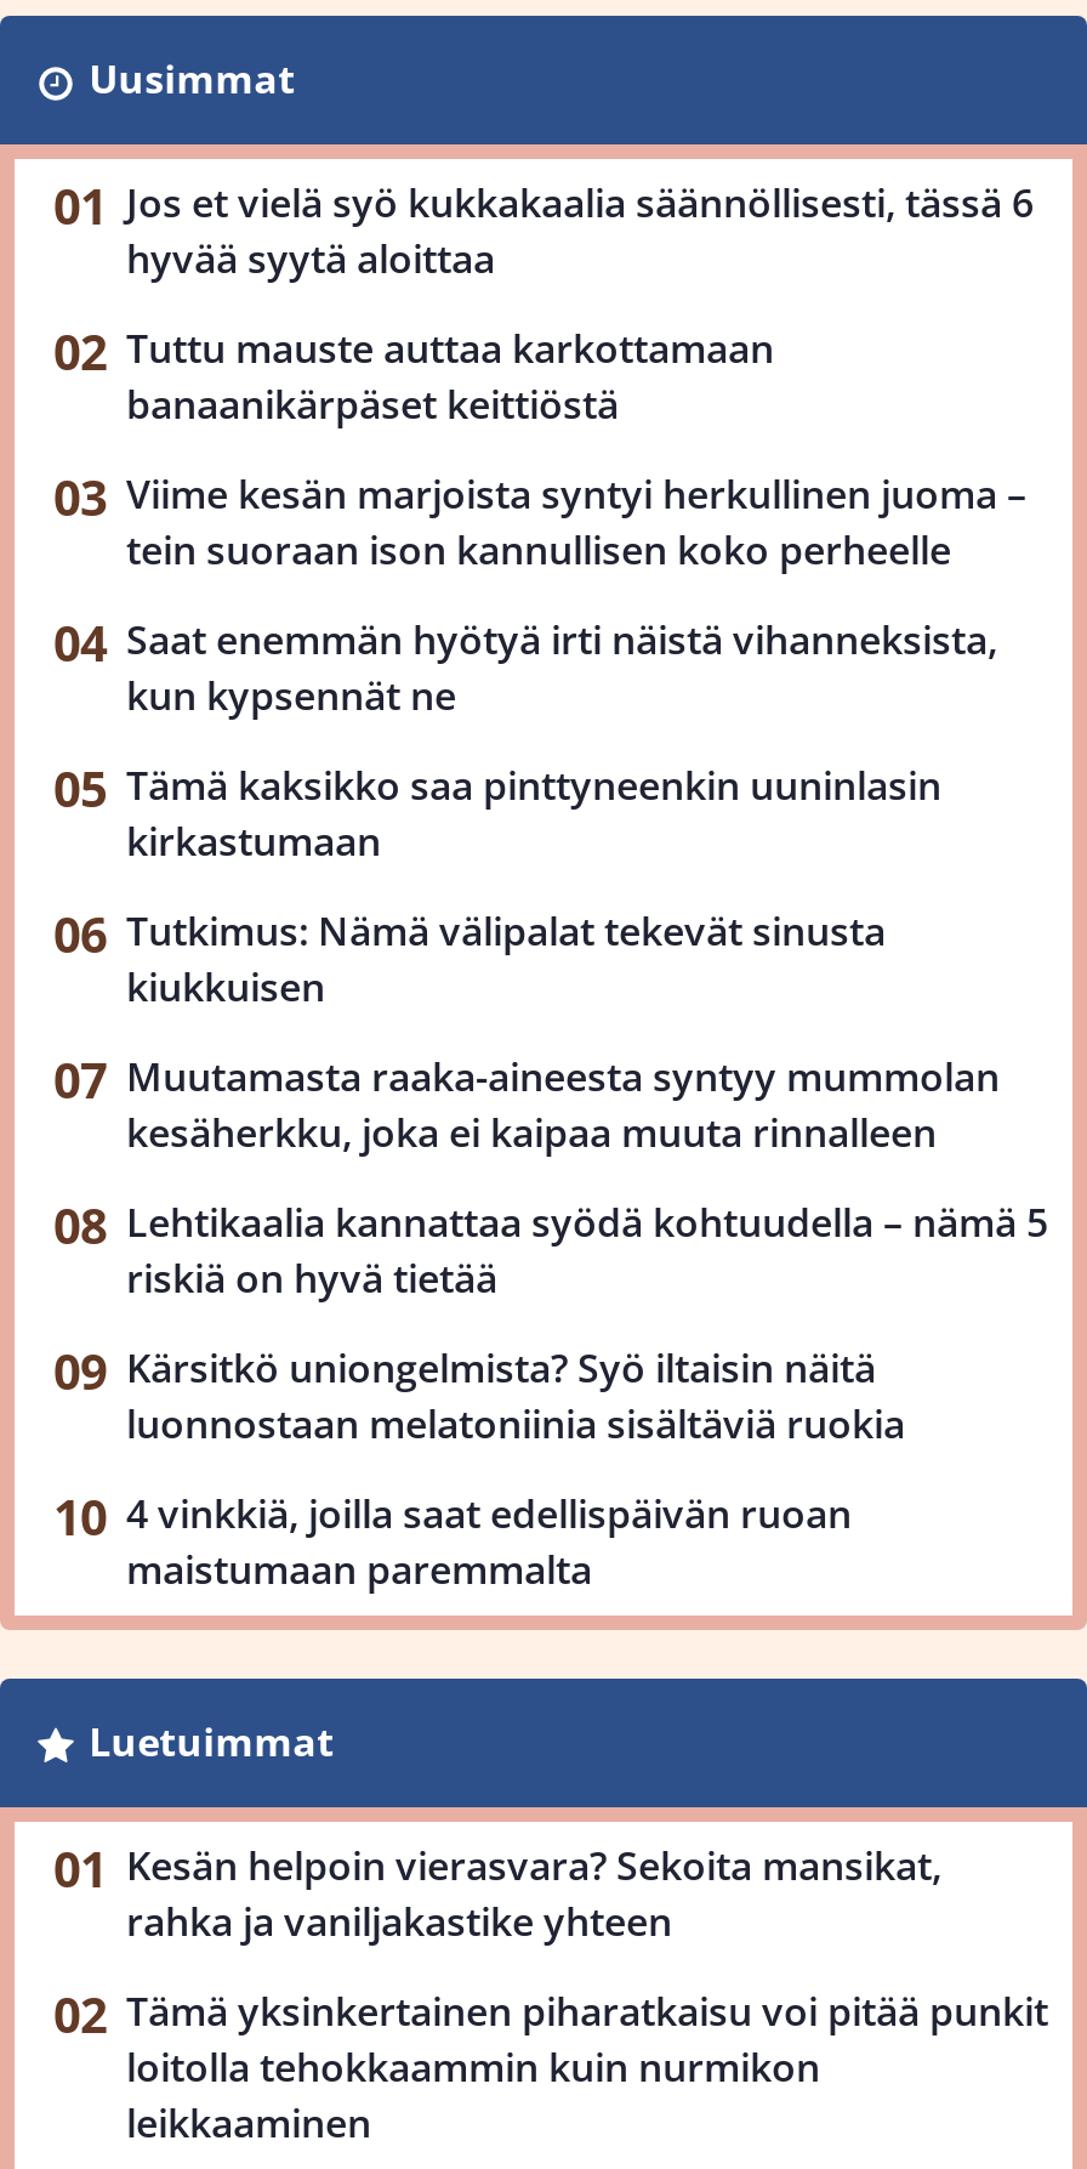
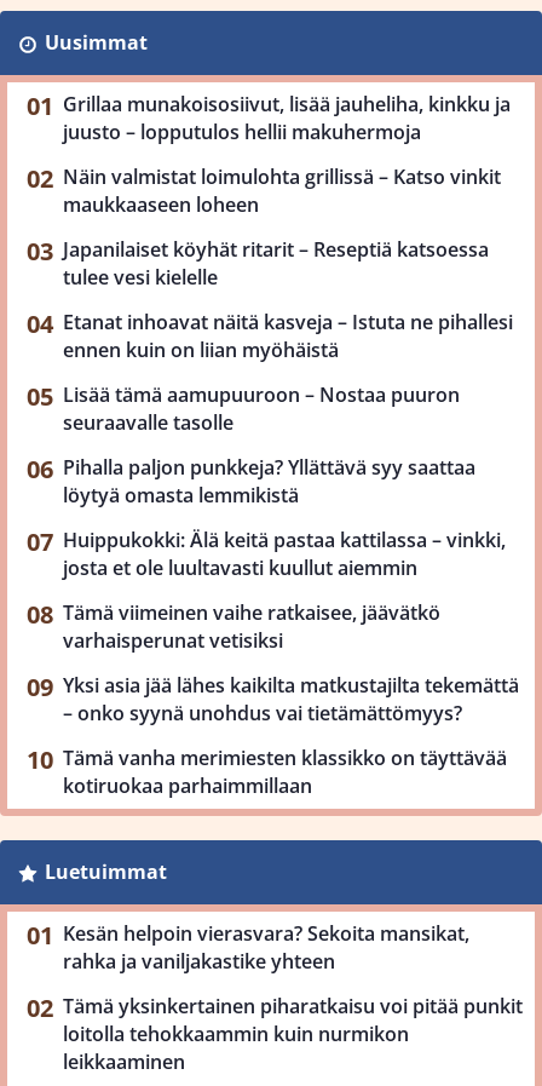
- Jos et vielä syö kukkakaalia säännöllisesti, tässä 6
- hyvää syytä aloittaa
+ Grillaa munakoisosiivut, lisää jauheliha, kinkku ja
+ juusto – lopputulos hellii makuhermoja

- Tuttu mauste auttaa karkottamaan
- banaanikärpäset keittiöstä
+ Näin valmistat loimulohta grillissä – Katso vinkit
+ maukkaaseen loheen

- Viime kesän marjoista syntyi herkullinen juoma –
- tein suoraan ison kannullisen koko perheelle
+ Japanilaiset köyhät ritarit – Reseptiä katsoessa
+ tulee vesi kielelle

- Saat enemmän hyötyä irti näistä vihanneksista,
- kun kypsennät ne
+ Etanat inhoavat näitä kasveja – Istuta ne pihallesi
+ ennen kuin on liian myöhäistä

- Tämä kaksikko saa pinttyneenkin uuninlasin
- kirkastumaan
+ Lisää tämä aamupuuroon – Nostaa puuron
+ seuraavalle tasolle

- Tutkimus: Nämä välipalat tekevät sinusta
- kiukkuisen
+ Pihalla paljon punkkeja? Yllättävä syy saattaa
+ löytyä omasta lemmikistä

- Muutamasta raaka-aineesta syntyy mummolan
- kesäherkku, joka ei kaipaa muuta rinnalleen
+ Huippukokki: Älä keitä pastaa kattilassa – vinkki,
+ josta et ole luultavasti kuullut aiemmin

- Lehtikaalia kannattaa syödä kohtuudella – nämä 5
- riskiä on hyvä tietää
+ Tämä viimeinen vaihe ratkaisee, jäävätkö
+ varhaisperunat vetisiksi

- Kärsitkö uniongelmista? Syö iltaisin näitä
- luonnostaan melatoniinia sisältäviä ruokia
+ Yksi asia jää lähes kaikilta matkustajilta tekemättä
+ – onko syynä unohdus vai tietämättömyys?

- 4 vinkkiä, joilla saat edellispäivän ruoan
- maistumaan paremmalta
+ Tämä vanha merimiesten klassikko on täyttävää
+ kotiruokaa parhaimmillaan
